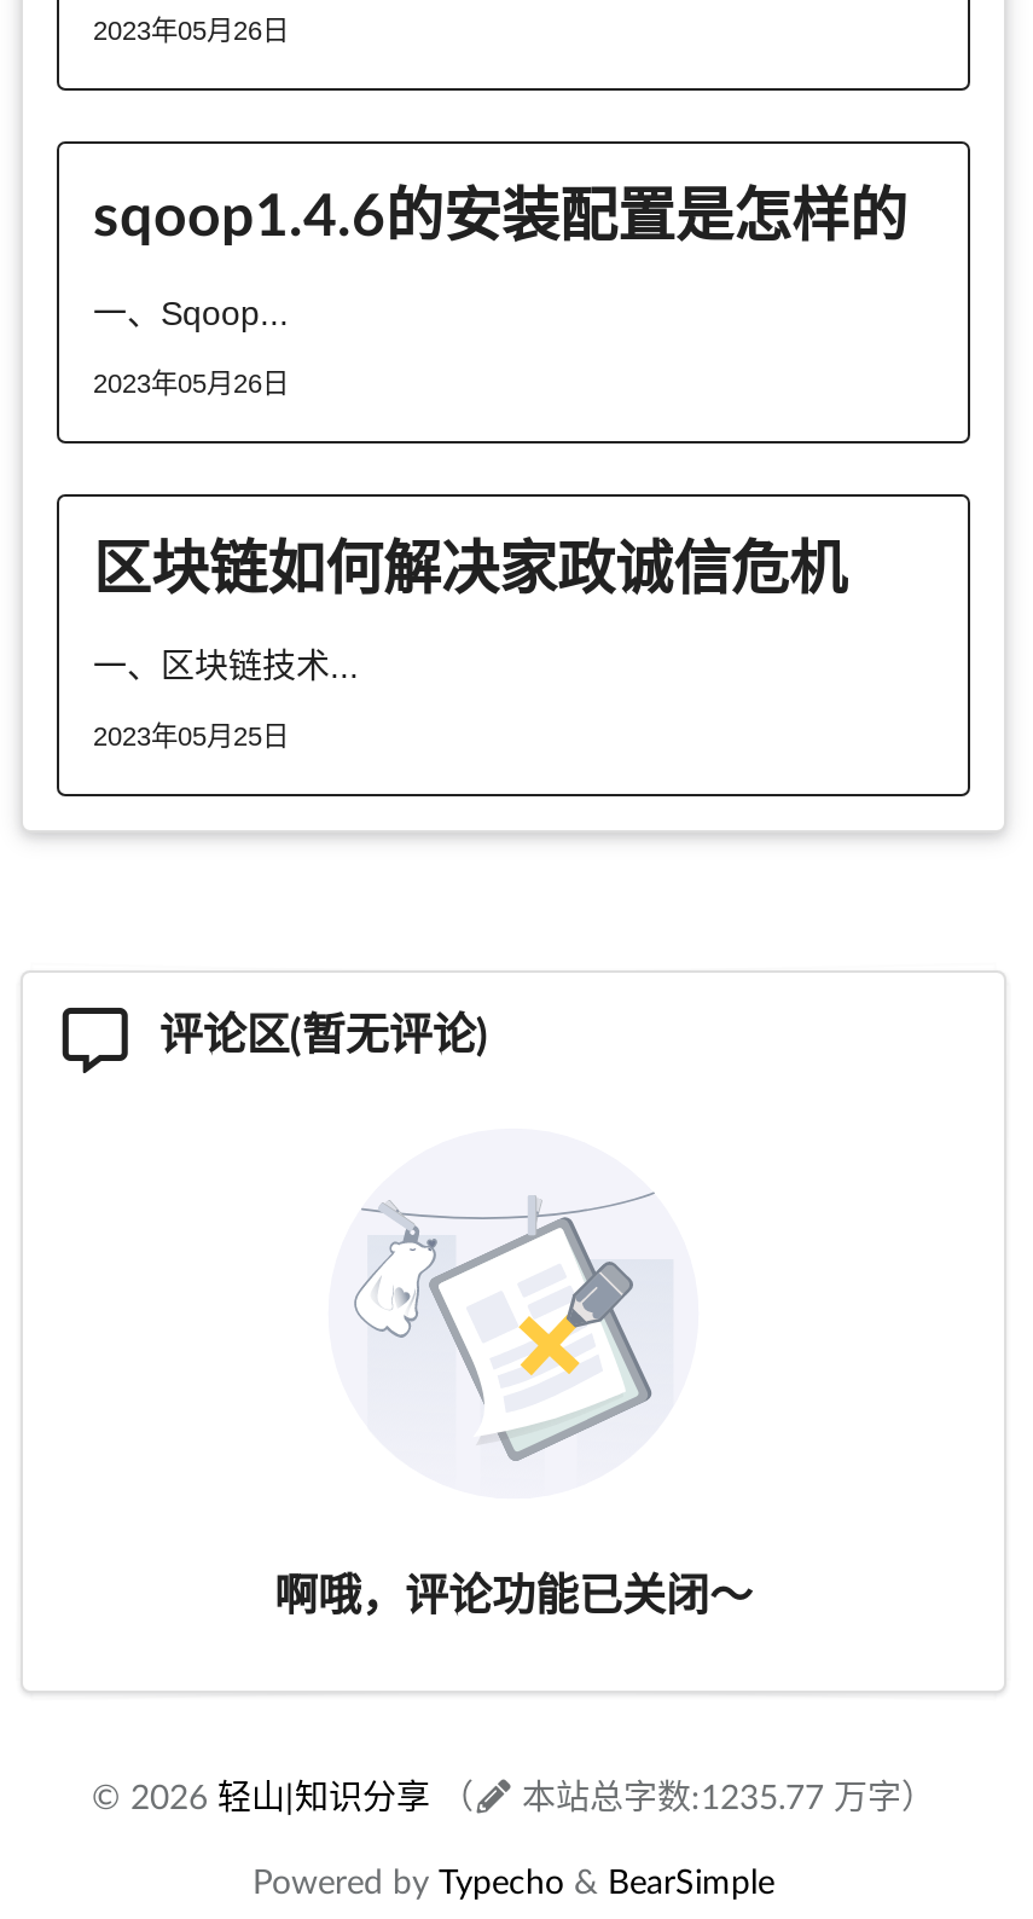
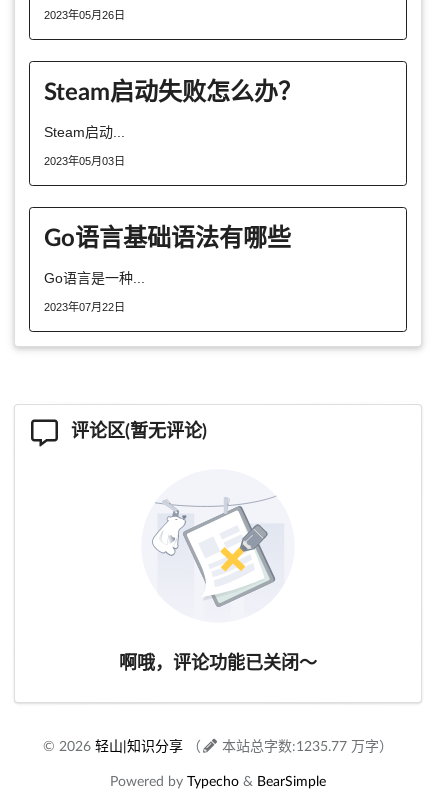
- sqoop1.4.6的安装配置是怎样的
+ Steam启动失败怎么办？

- 一、Sqoop...
+ Steam启动...

- 2023年05月26日
+ 2023年05月03日

- 区块链如何解决家政诚信危机
+ Go语言基础语法有哪些

- 一、区块链技术...
+ Go语言是一种...

- 2023年05月25日
+ 2023年07月22日
